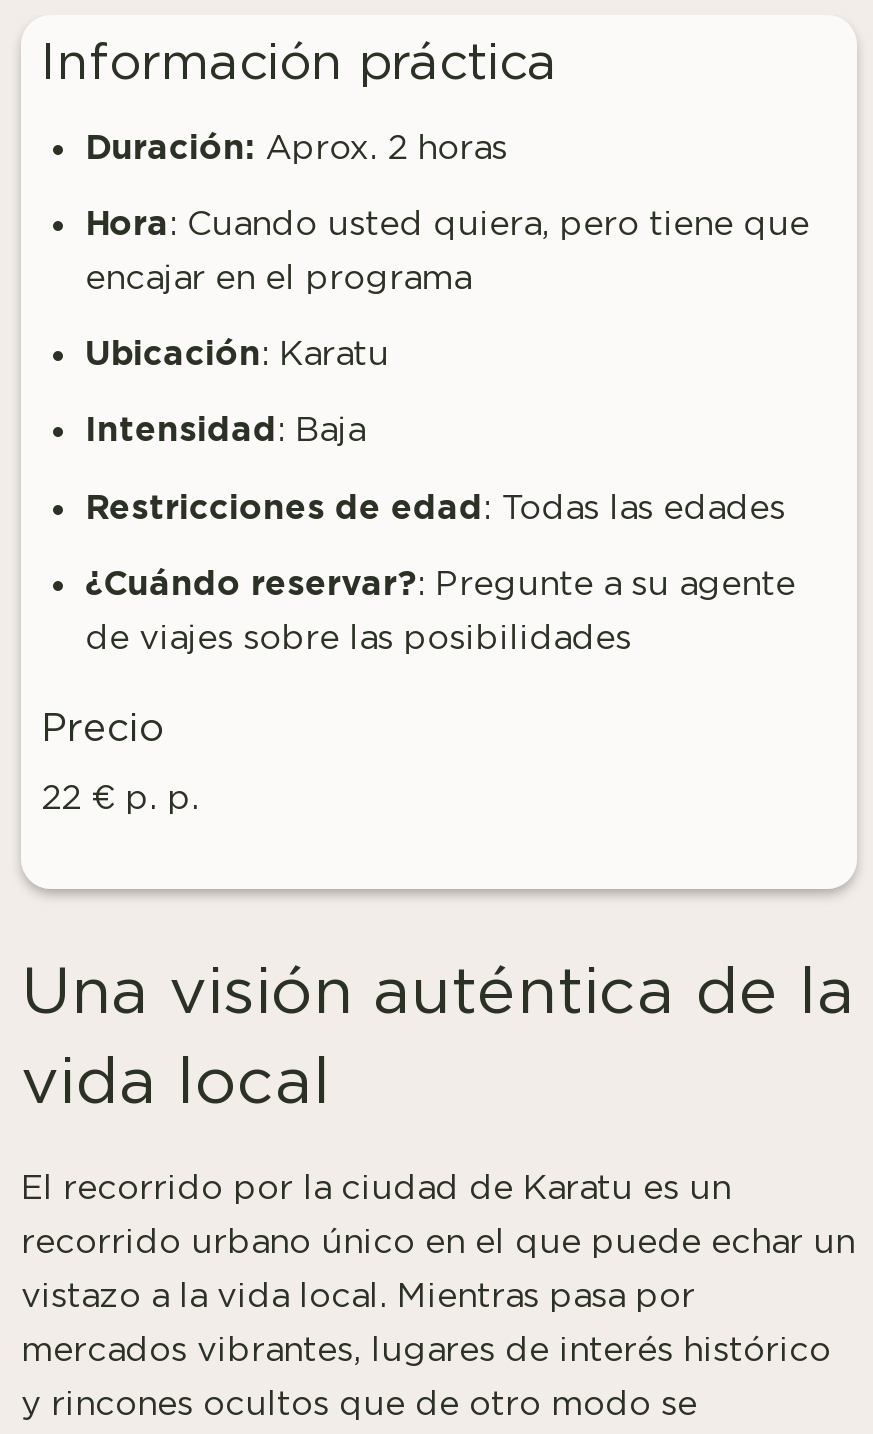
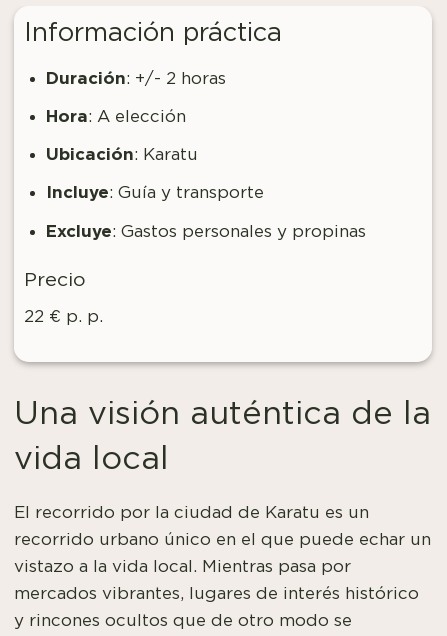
- Duración: Aprox. 2 horas
- Hora: Cuando usted quiera, pero tiene que
- encajar en el programa
+ Duración: +/- 2 horas
+ Hora: A elección

- Intensidad: Baja
- Restricciones de edad: Todas las edades
- ¿Cuándo reservar?: Pregunte a su agente
- de viajes sobre las posibilidades
+ Incluye: Guía y transporte
+ Excluye: Gastos personales y propinas
